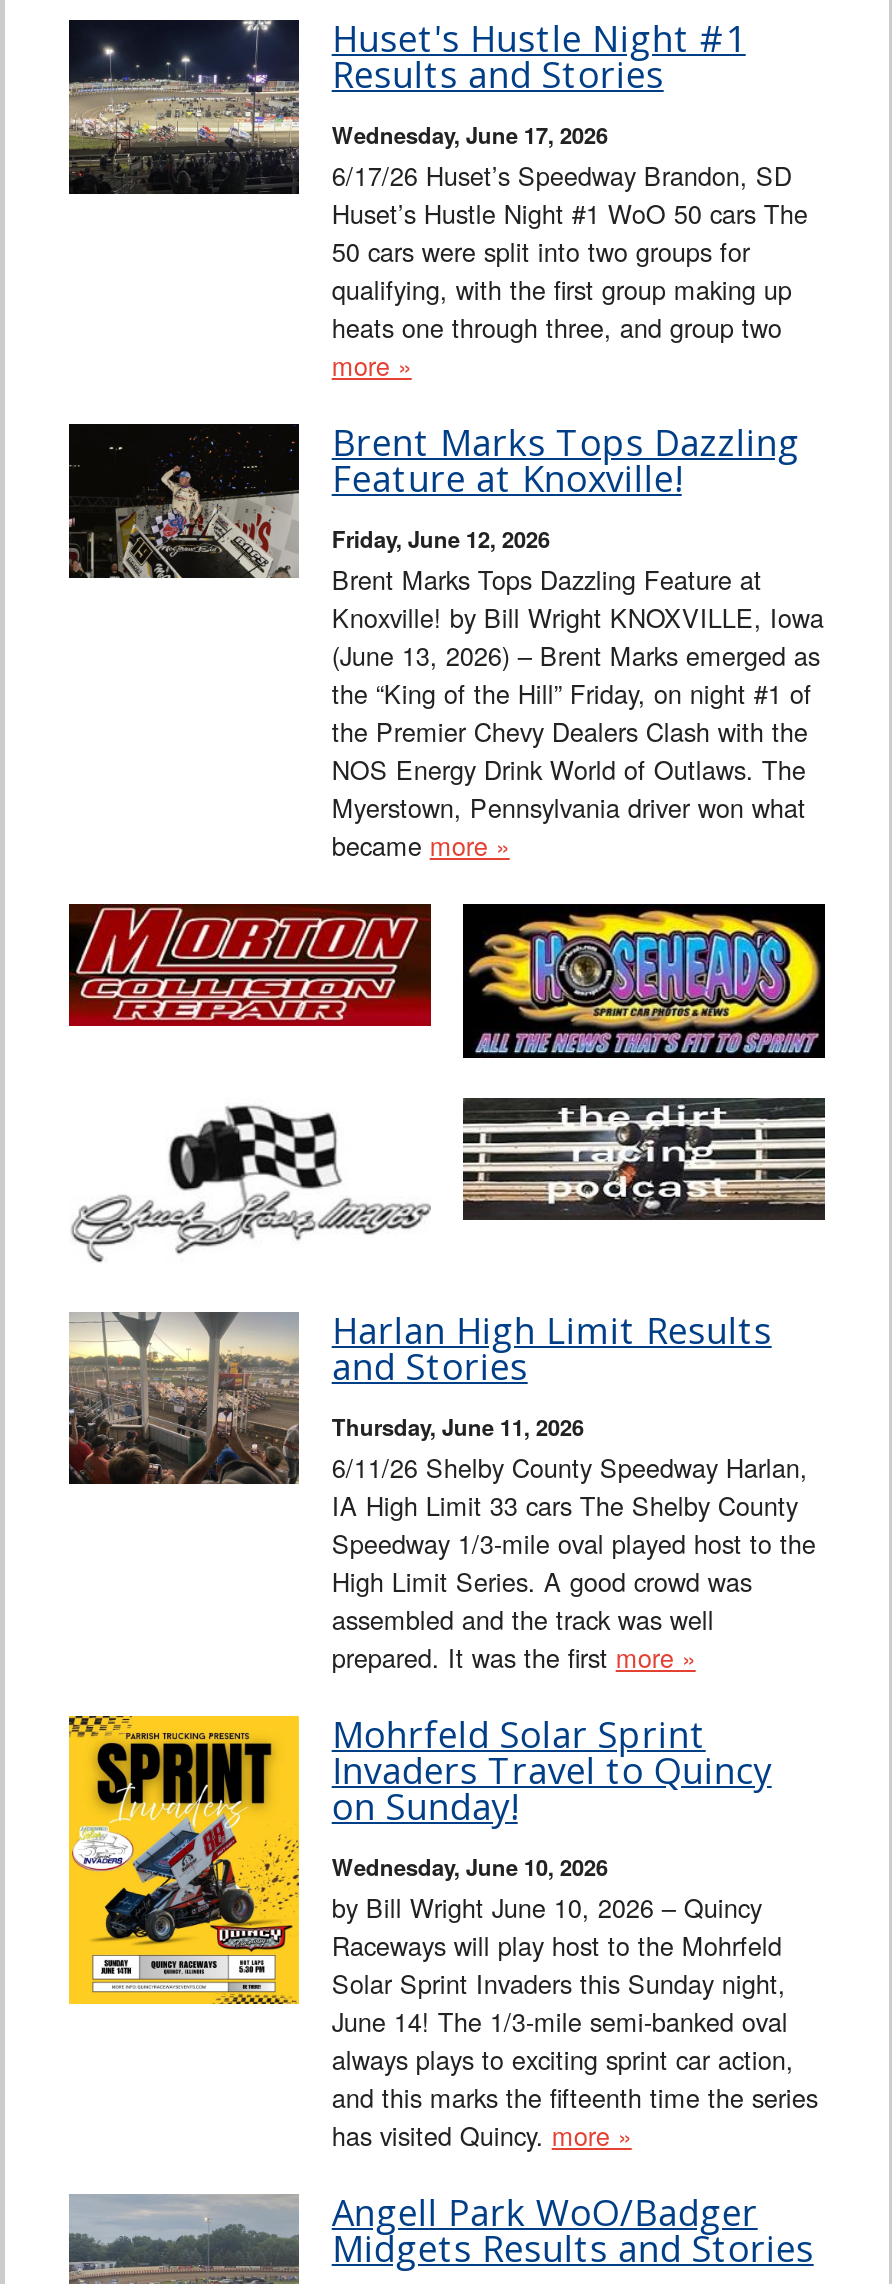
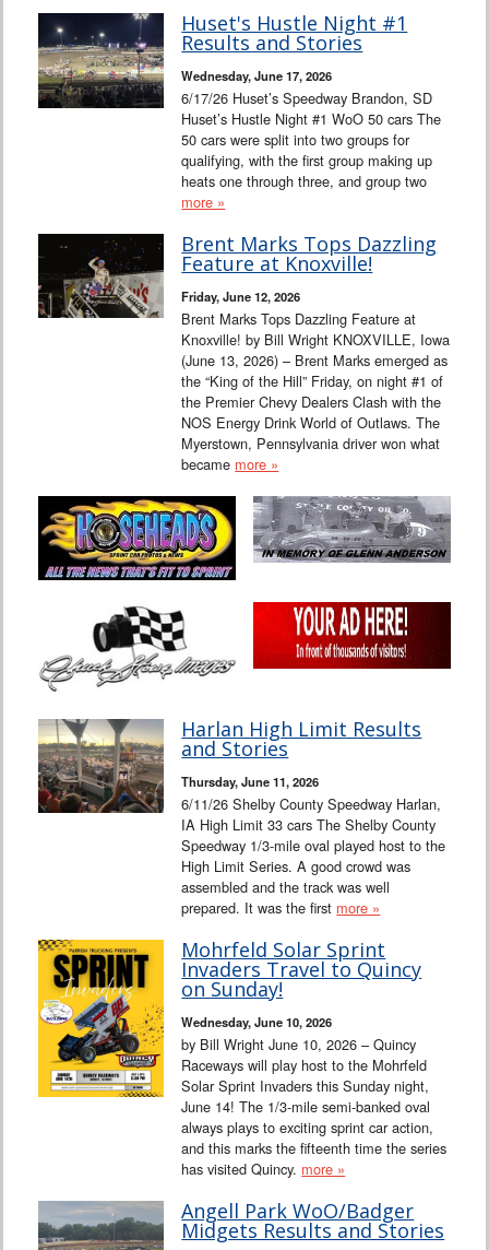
- [image]
+ [image]

- [image]
+ [image]

- [image]
+ [image]
